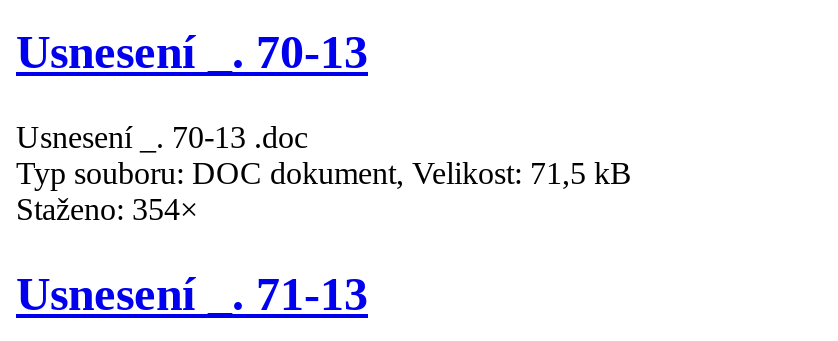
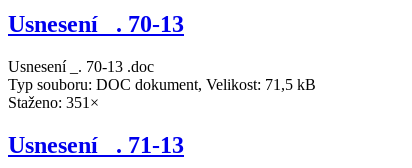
- Staženo: 354×
+ Staženo: 351×
